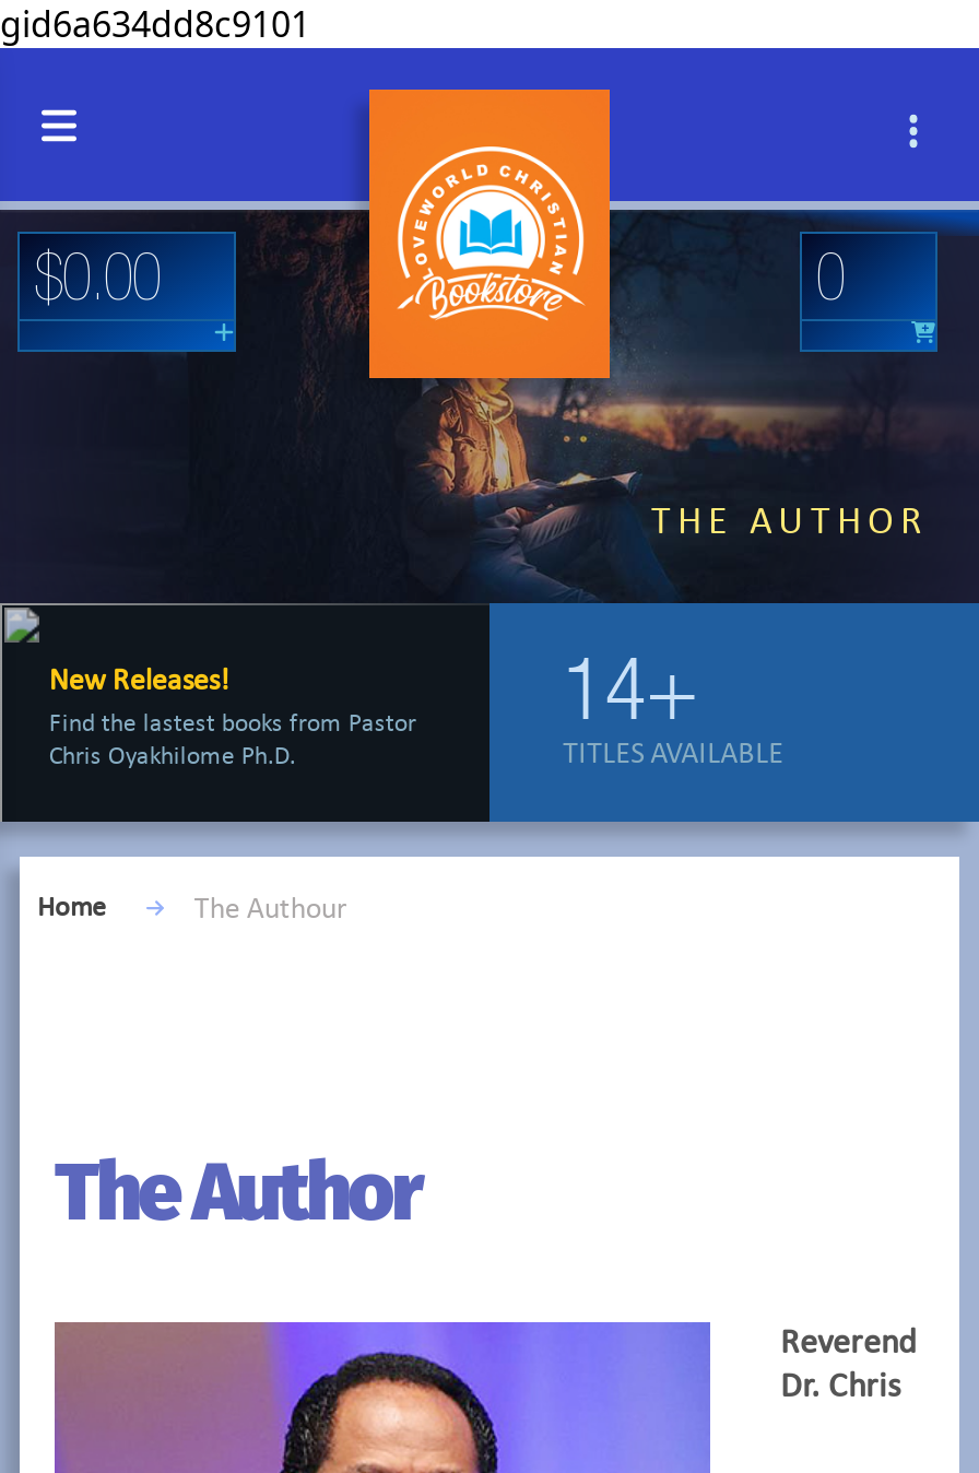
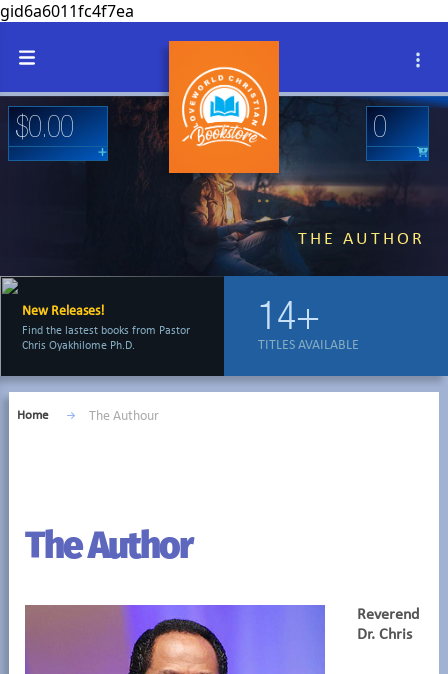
- gid6a634dd8c9101
+ gid6a6011fc4f7ea
